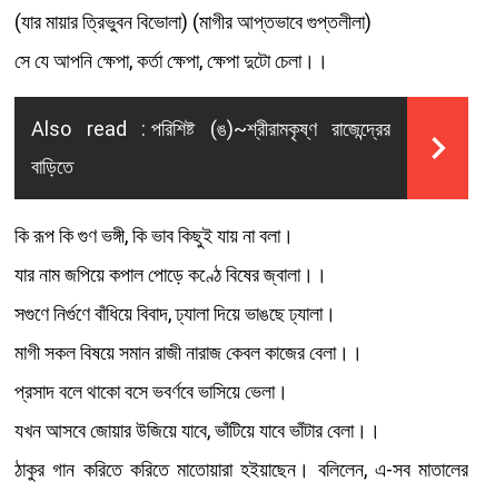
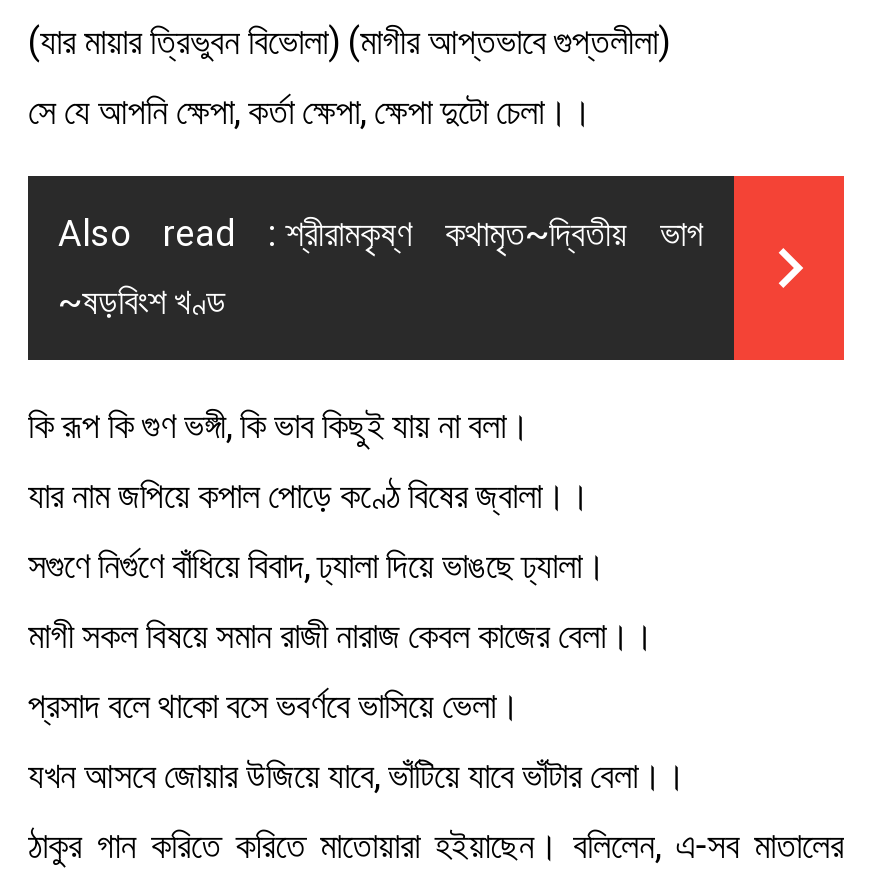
- Also read : পরিশিষ্ট (ঙ)~শ্রীরামকৃষ্ণ রাজেন্দ্রের
+ Also read : শ্রীরামকৃষ্ণ কথামৃত~দ্বিতীয় ভাগ

- বাড়িতে
+ ~ষড়বিংশ খণ্ড
